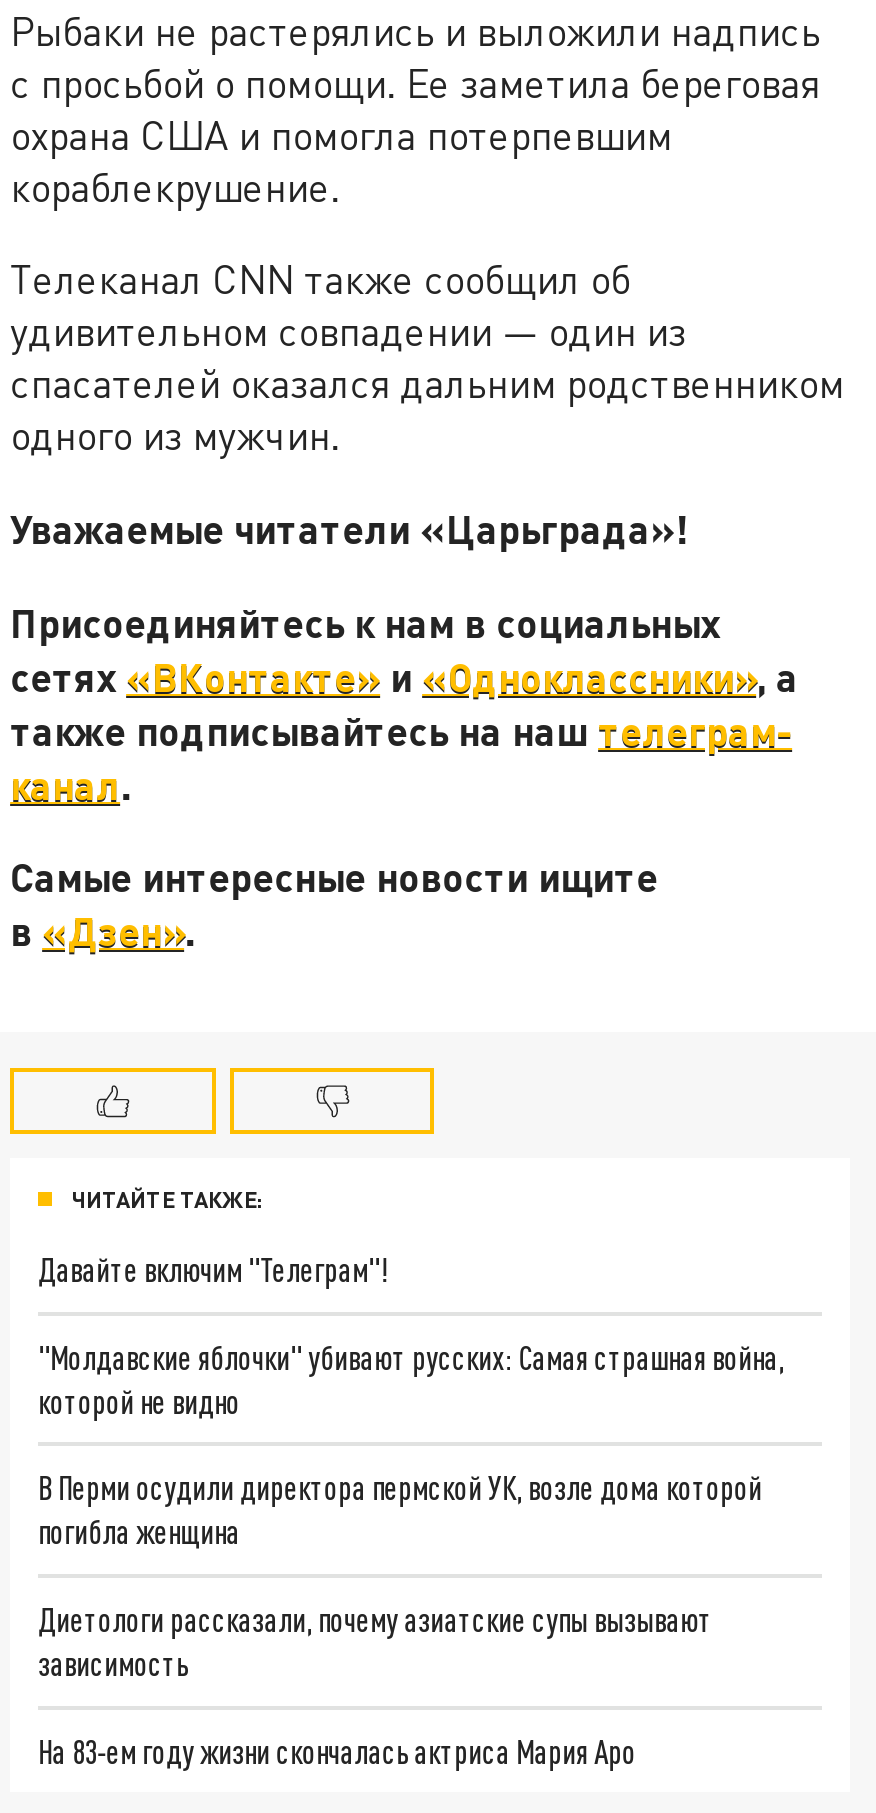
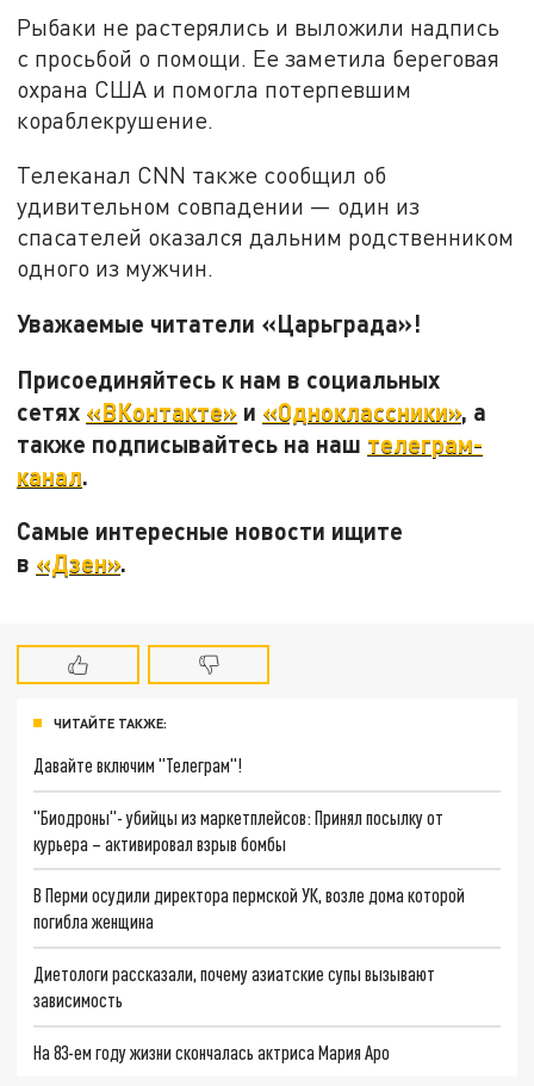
- "Молдавские яблочки" убивают русских: Самая страшная война,
- которой не видно
+ "Биодроны"- убийцы из маркетплейсов: Принял посылку от
+ курьера – активировал взрыв бомбы
